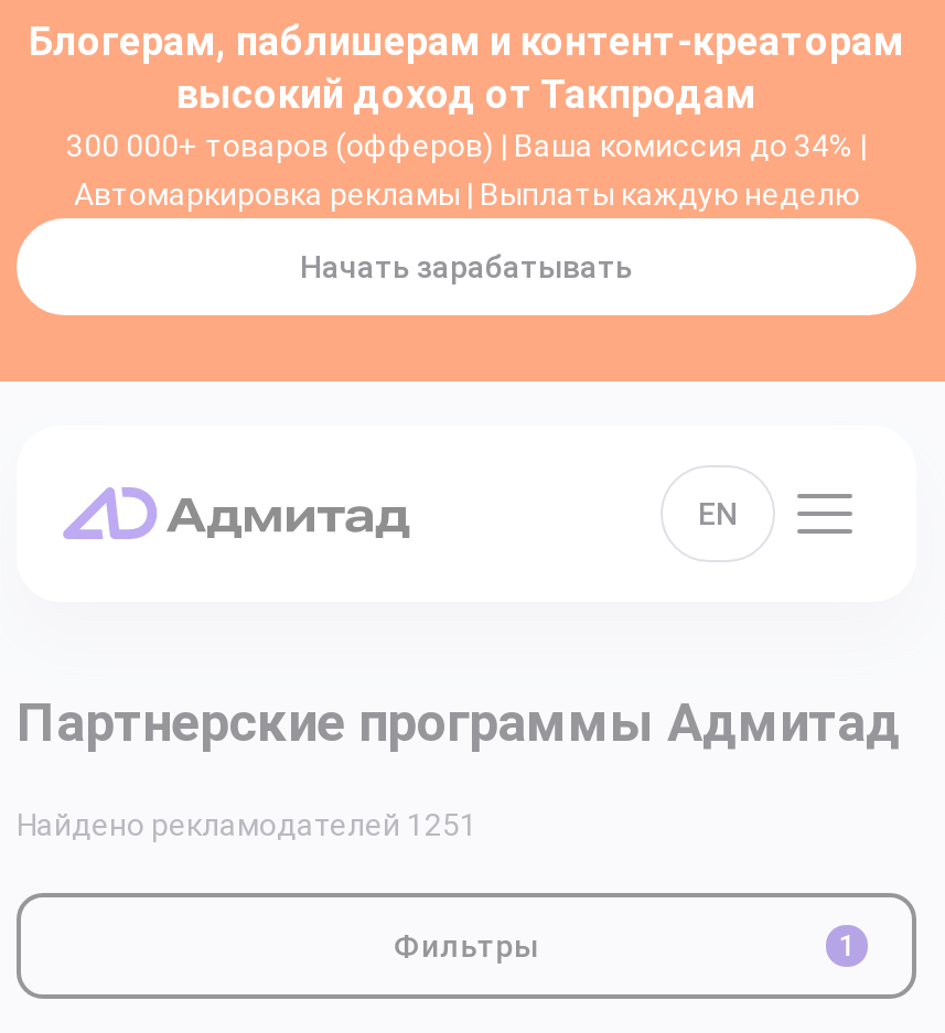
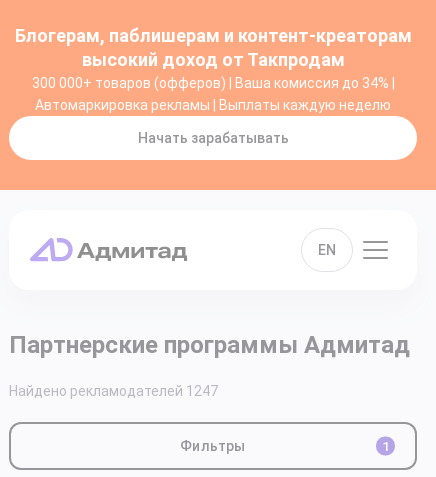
- Найдено рекламодателей 1251
+ Найдено рекламодателей 1247
